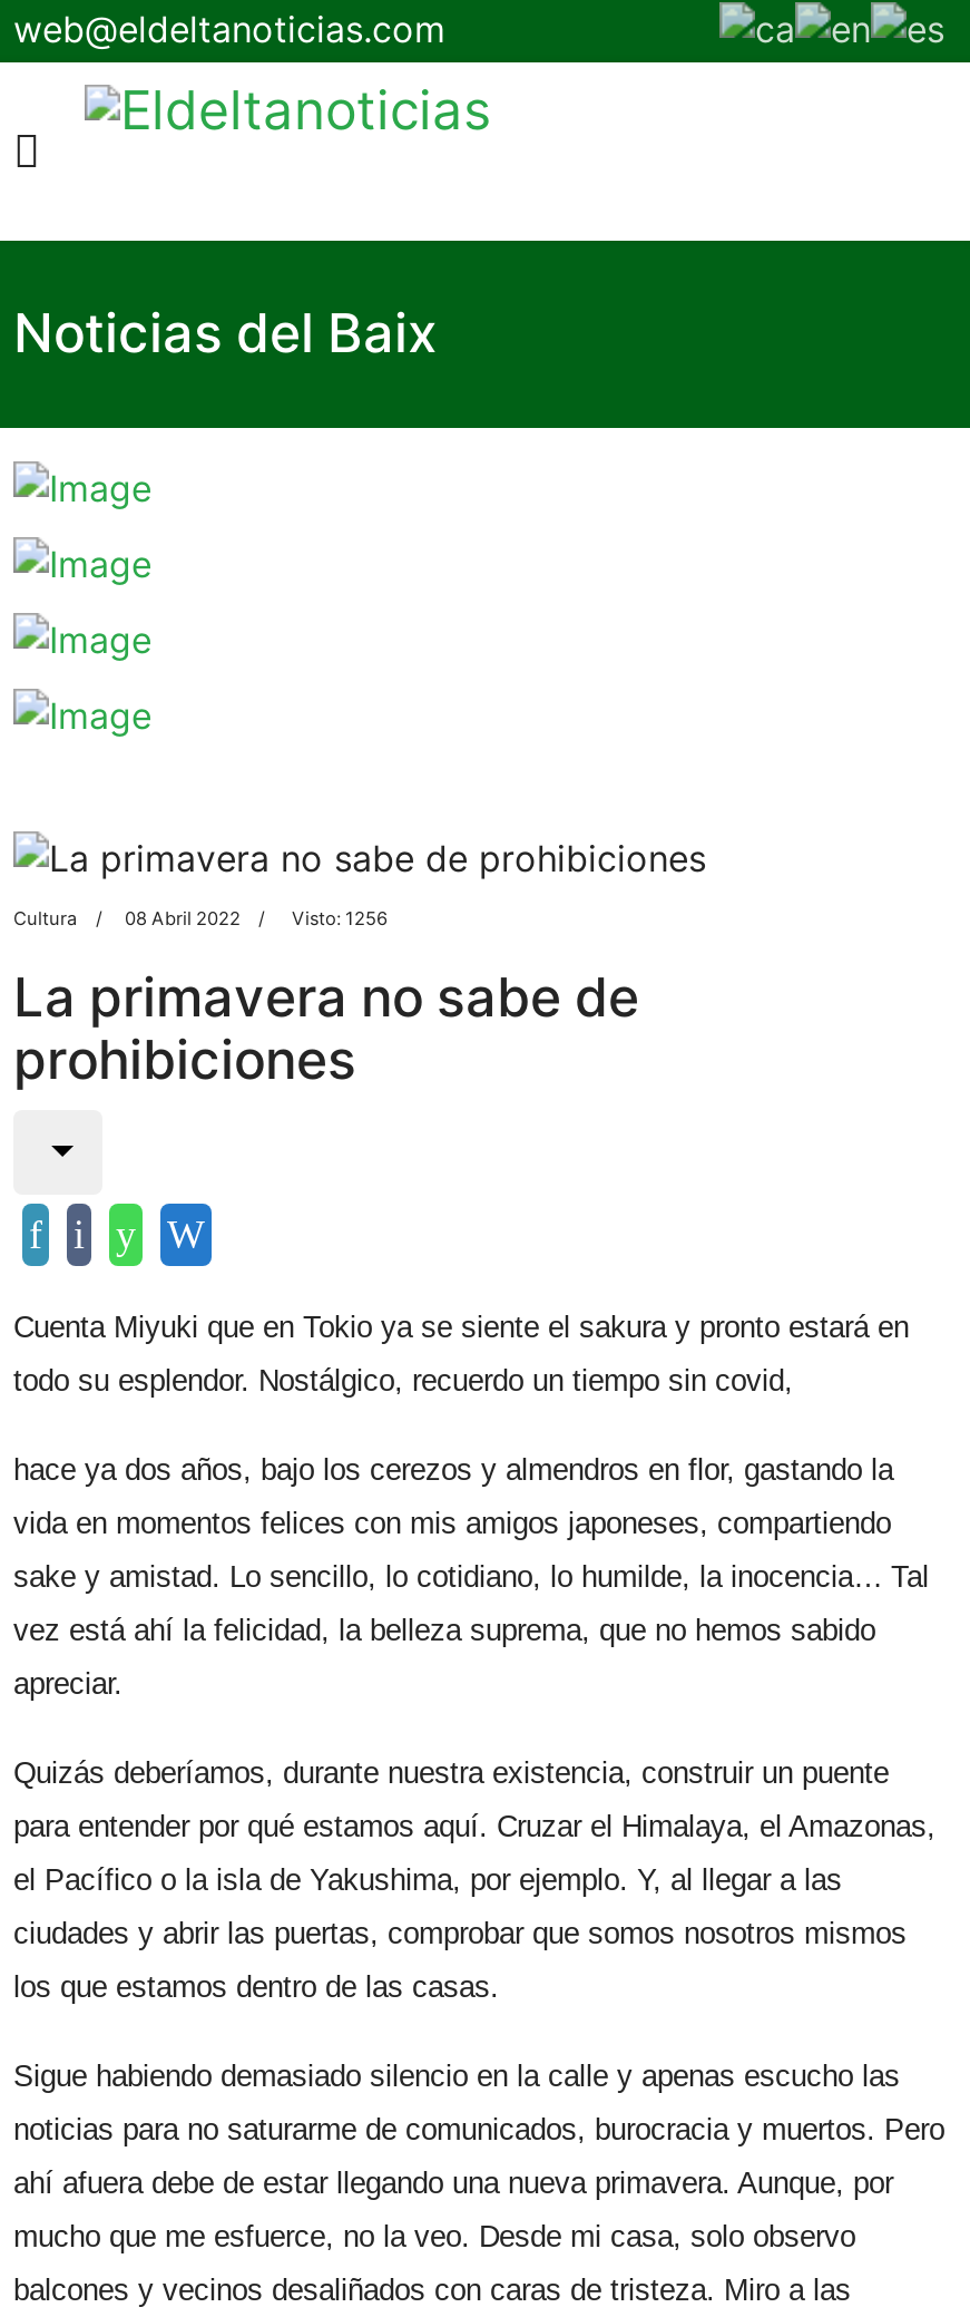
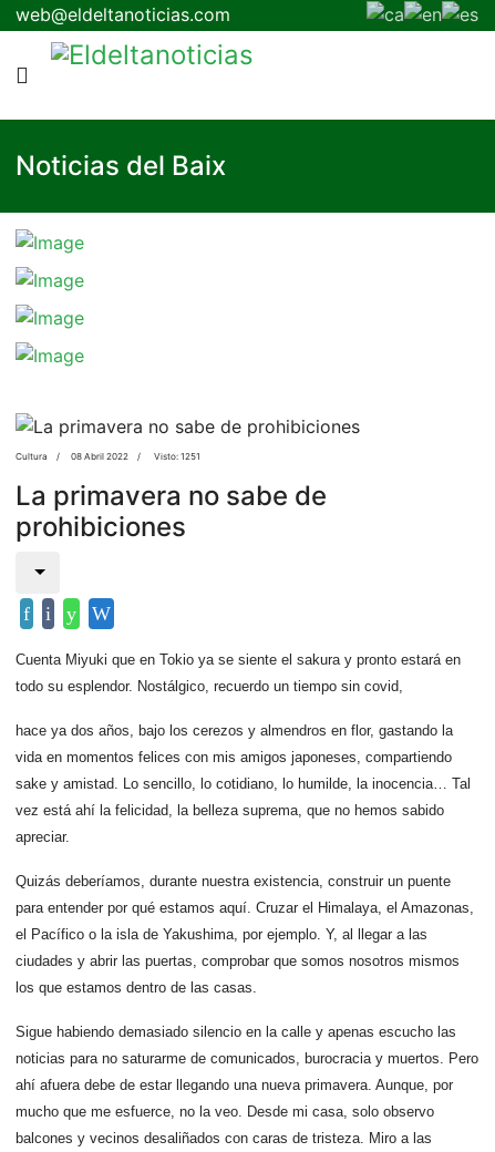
- Visto: 1256
+ Visto: 1251
